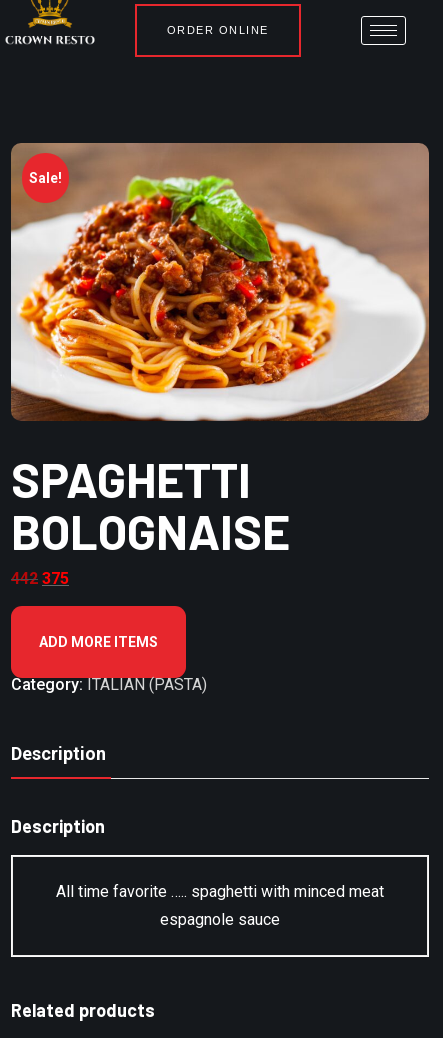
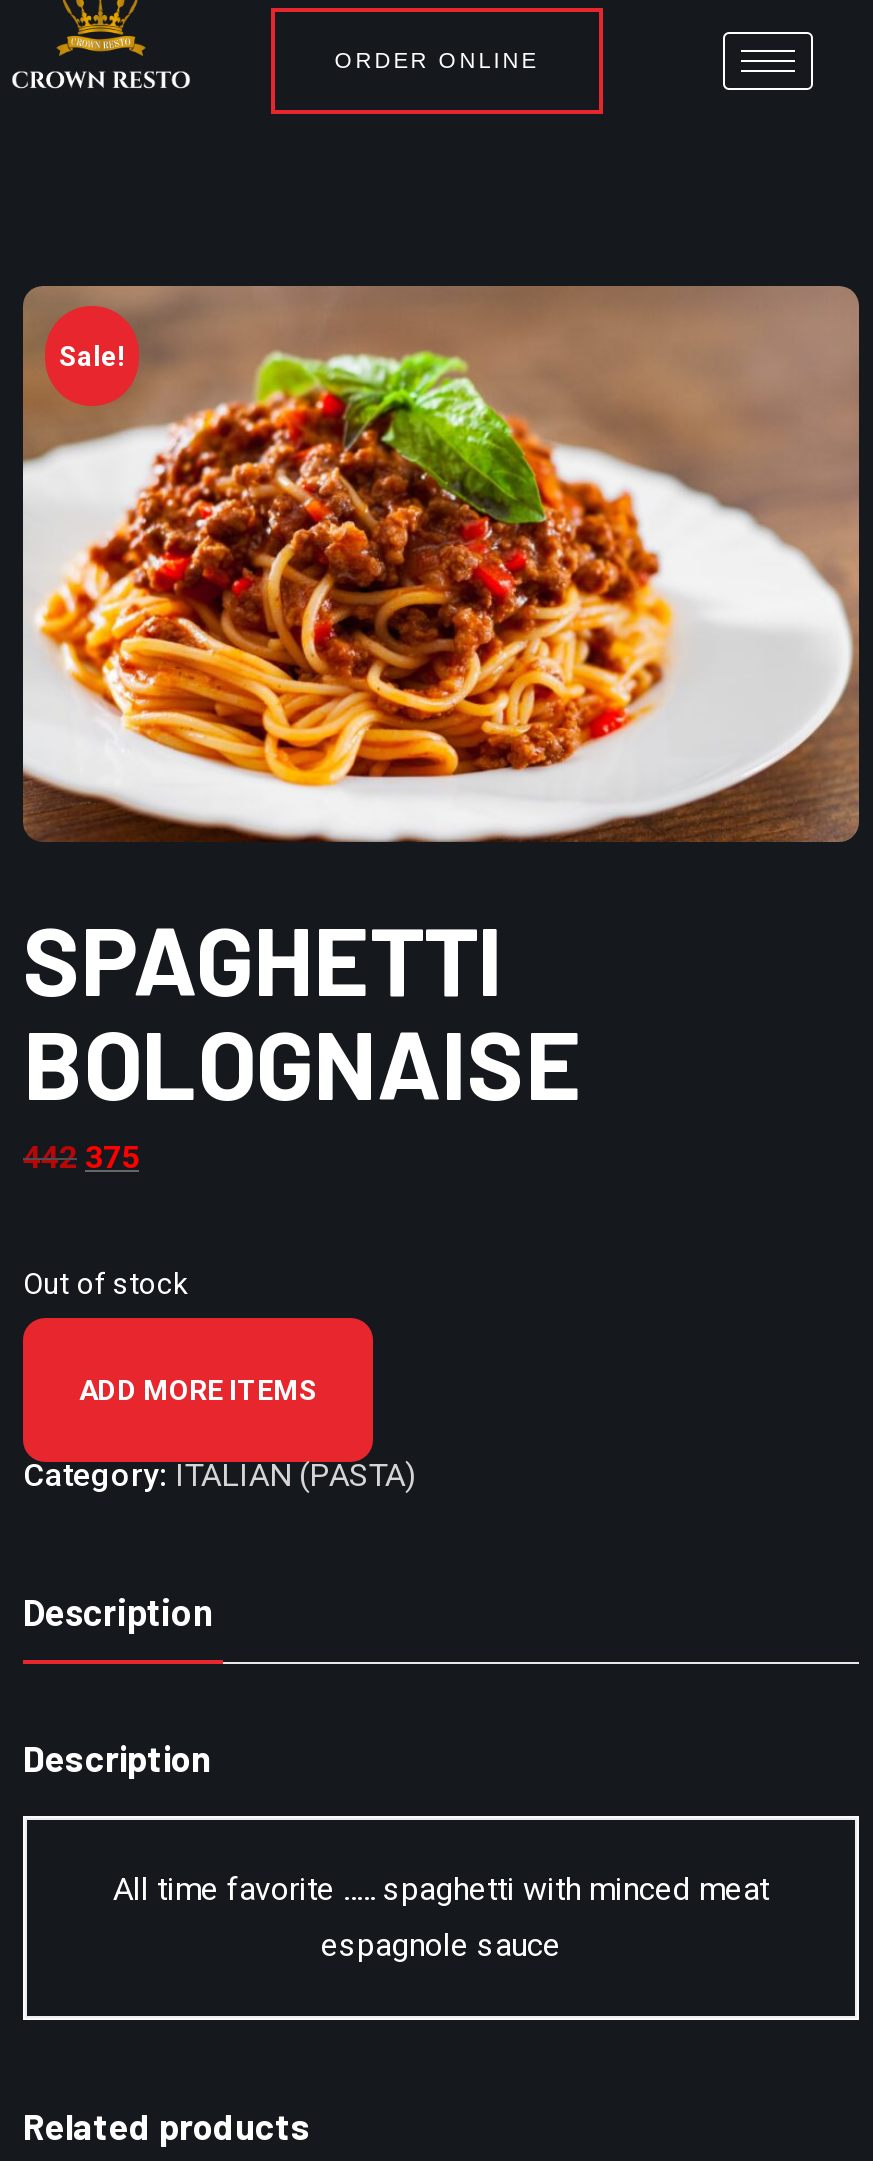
+ Out of stock
